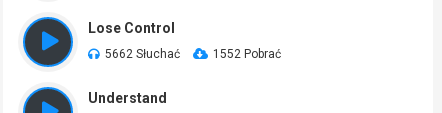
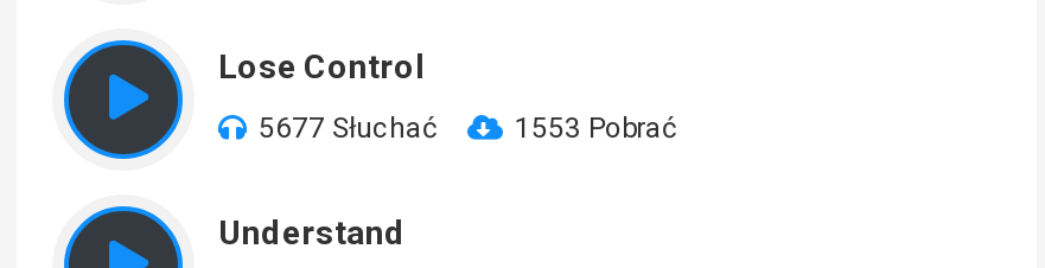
- 5662 Słuchać
+ 5677 Słuchać

- 1552 Pobrać
+ 1553 Pobrać
